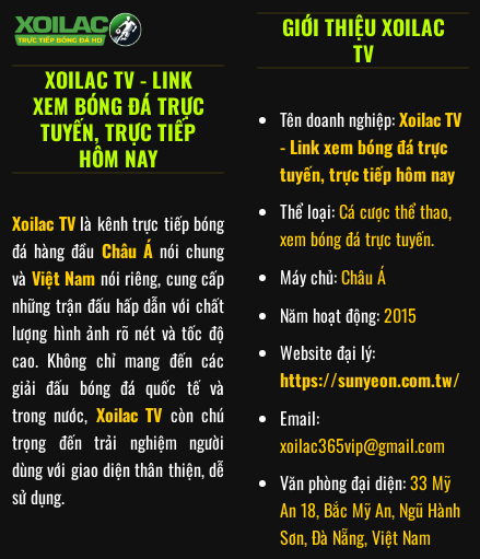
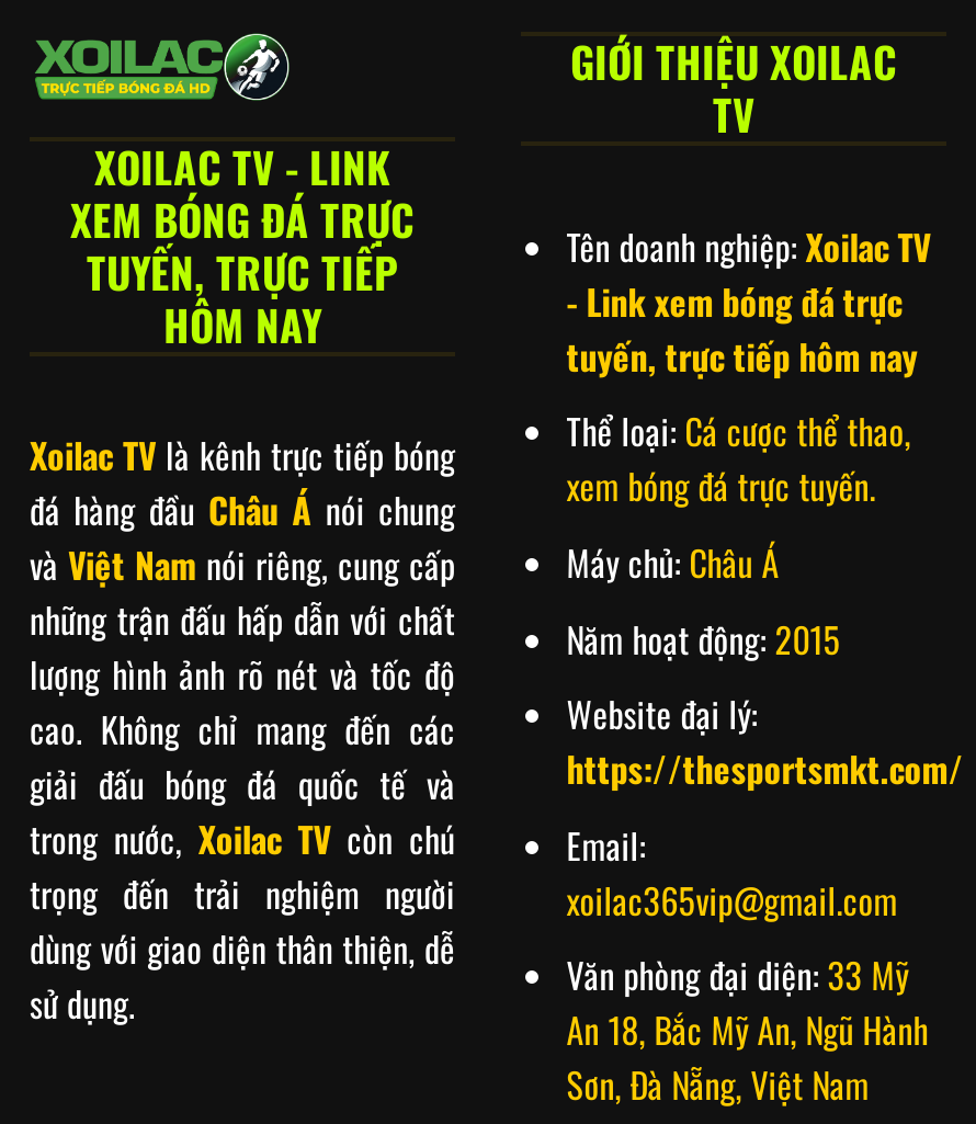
- https://sunyeon.com.tw/
+ https://thesportsmkt.com/
